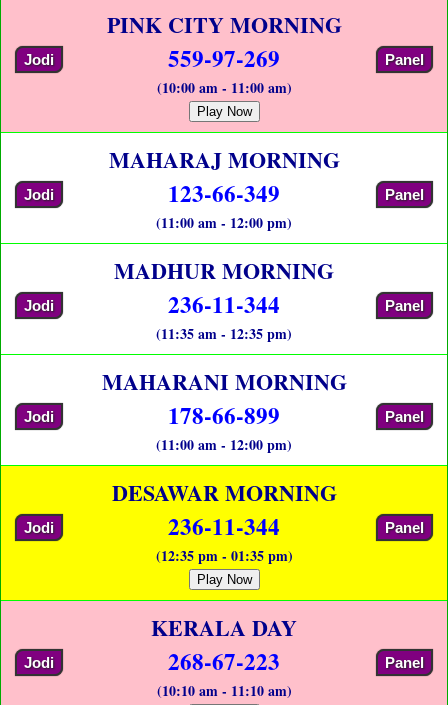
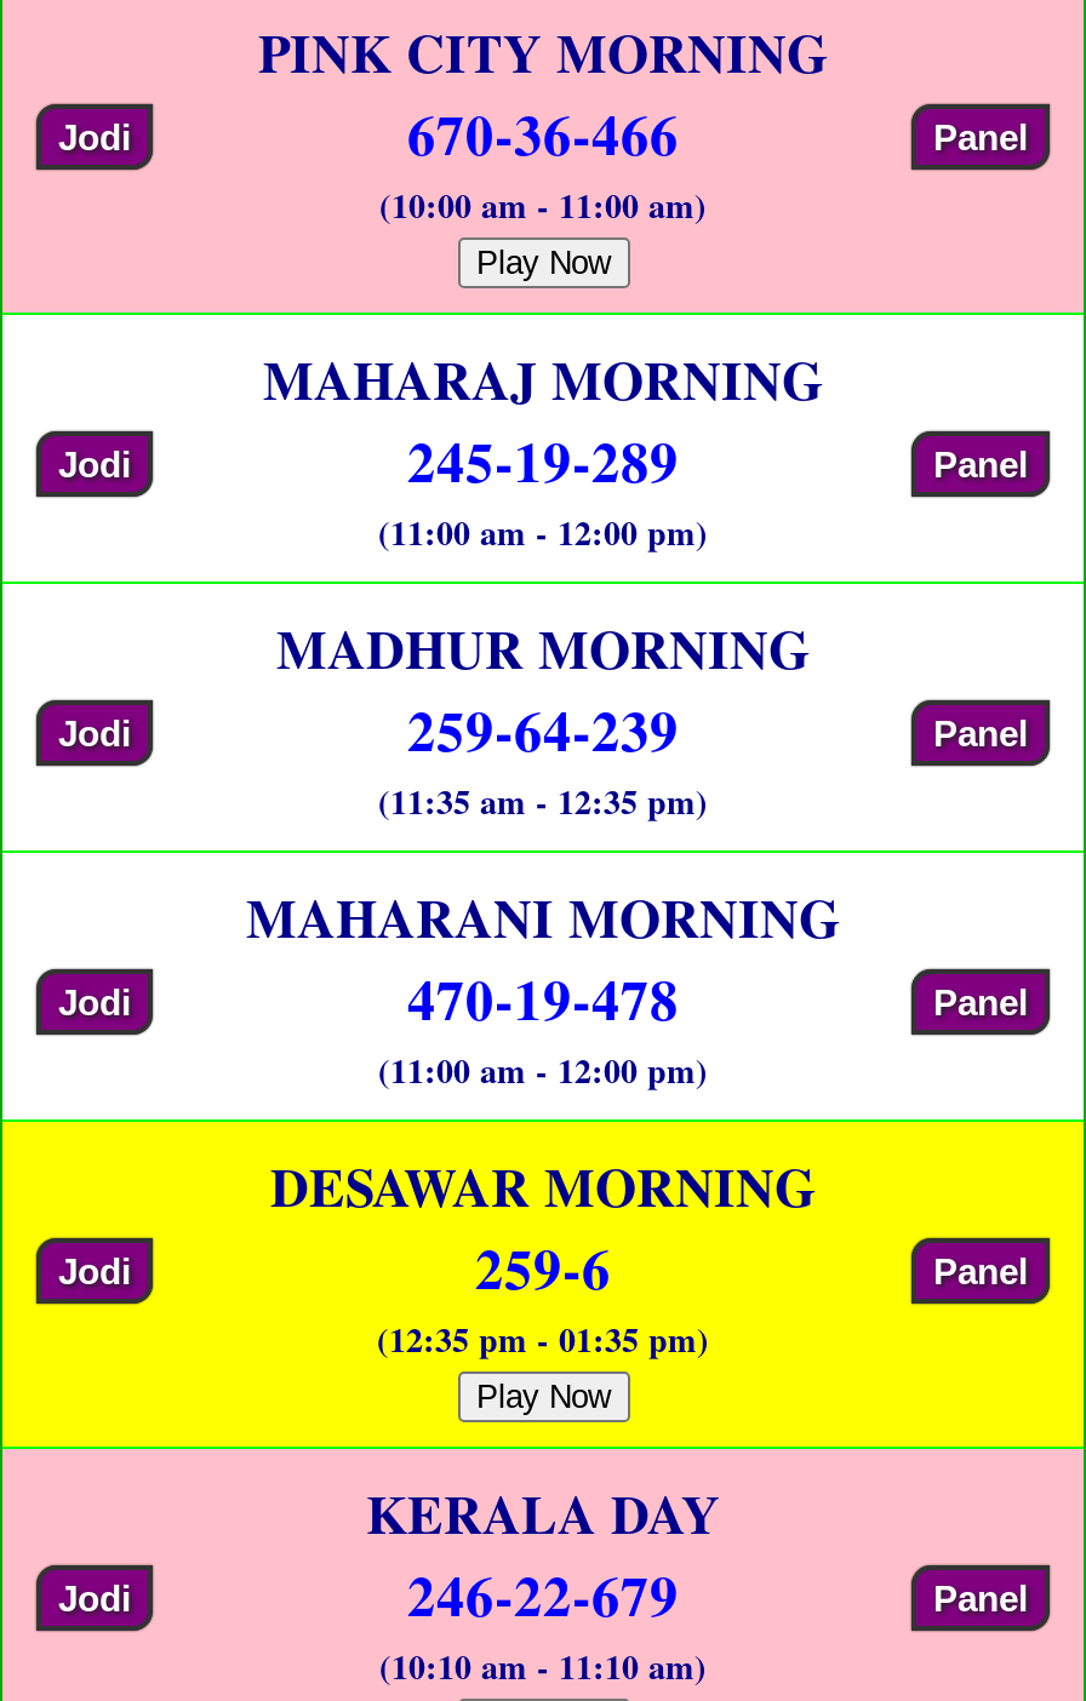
- 559-97-269
+ 670-36-466

- 123-66-349
+ 245-19-289

- 236-11-344
+ 259-64-239

- 178-66-899
+ 470-19-478

- 236-11-344
+ 259-6

- 268-67-223
+ 246-22-679
